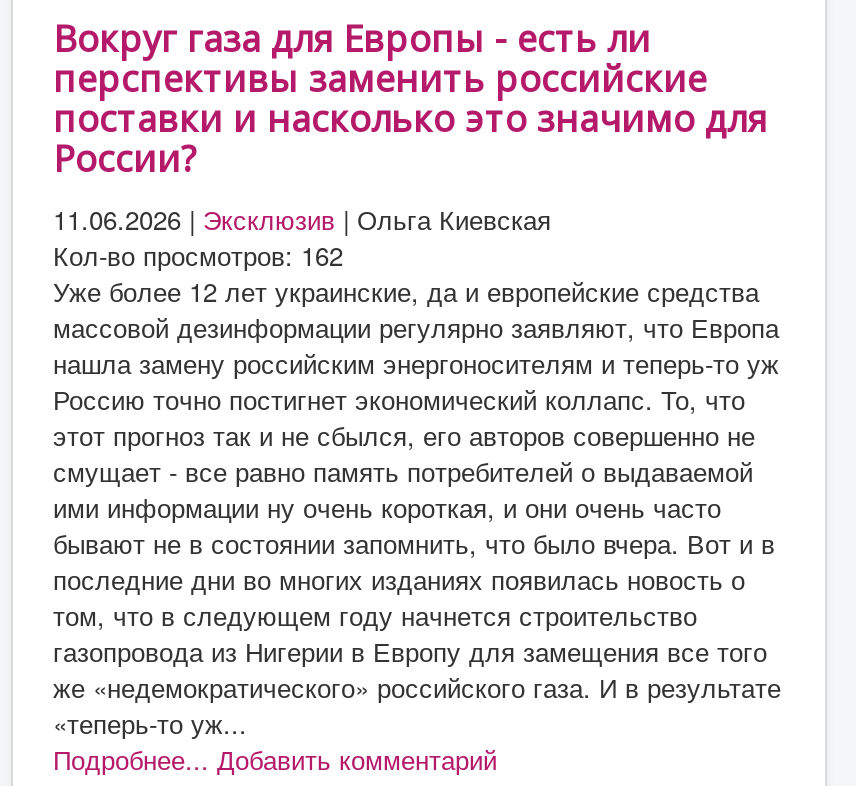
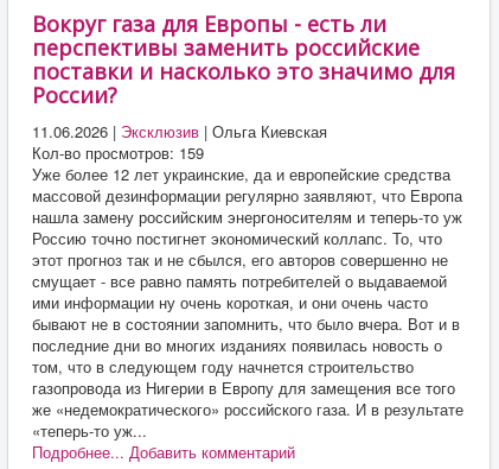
- Кол-во просмотров: 162
+ Кол-во просмотров: 159
